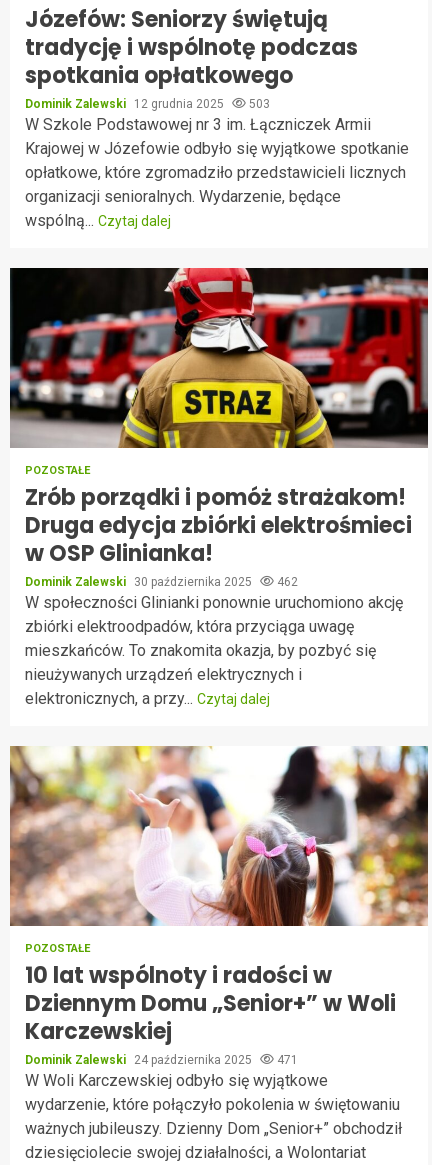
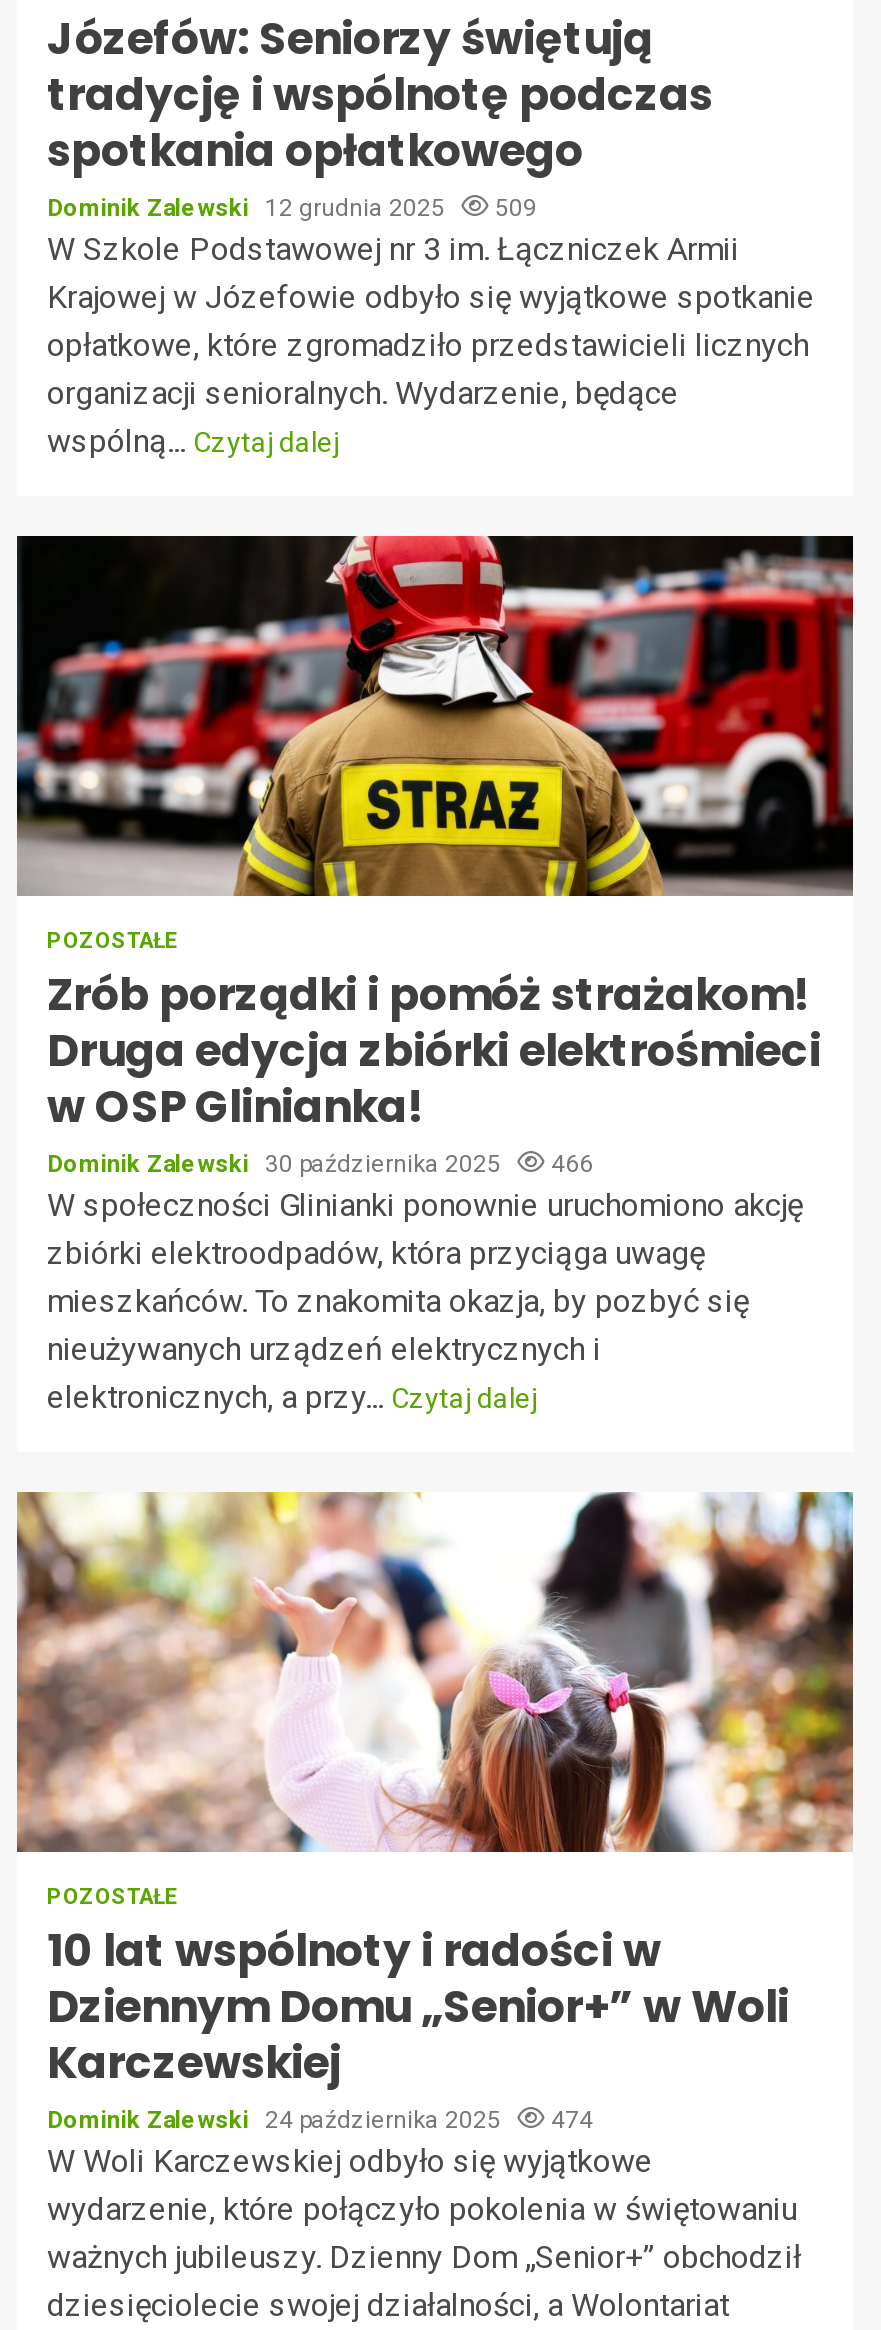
- Dominik Zalewski 12 grudnia 2025 503
+ Dominik Zalewski 12 grudnia 2025 509

- Dominik Zalewski 30 października 2025 462
+ Dominik Zalewski 30 października 2025 466

- Dominik Zalewski 24 października 2025 471
+ Dominik Zalewski 24 października 2025 474
